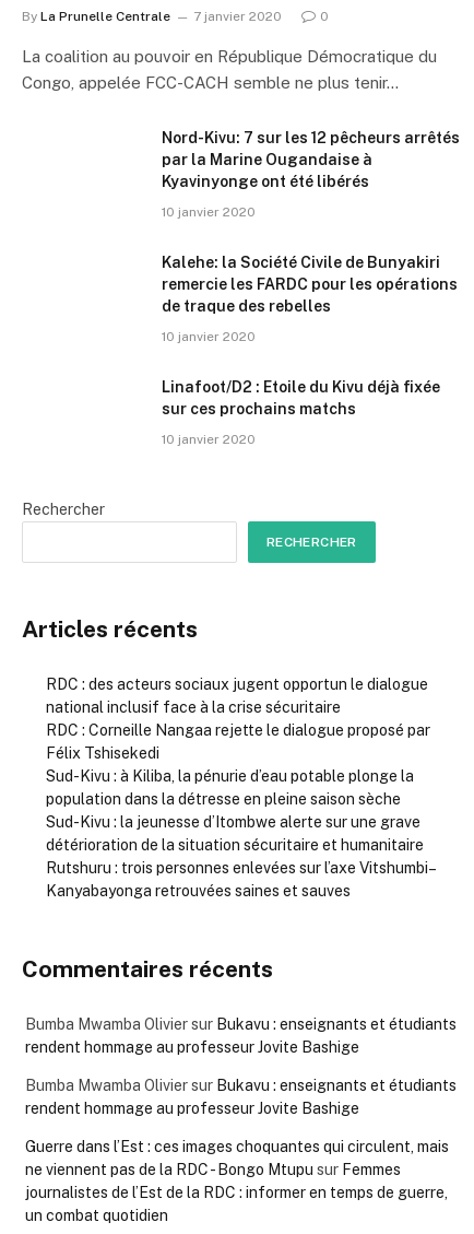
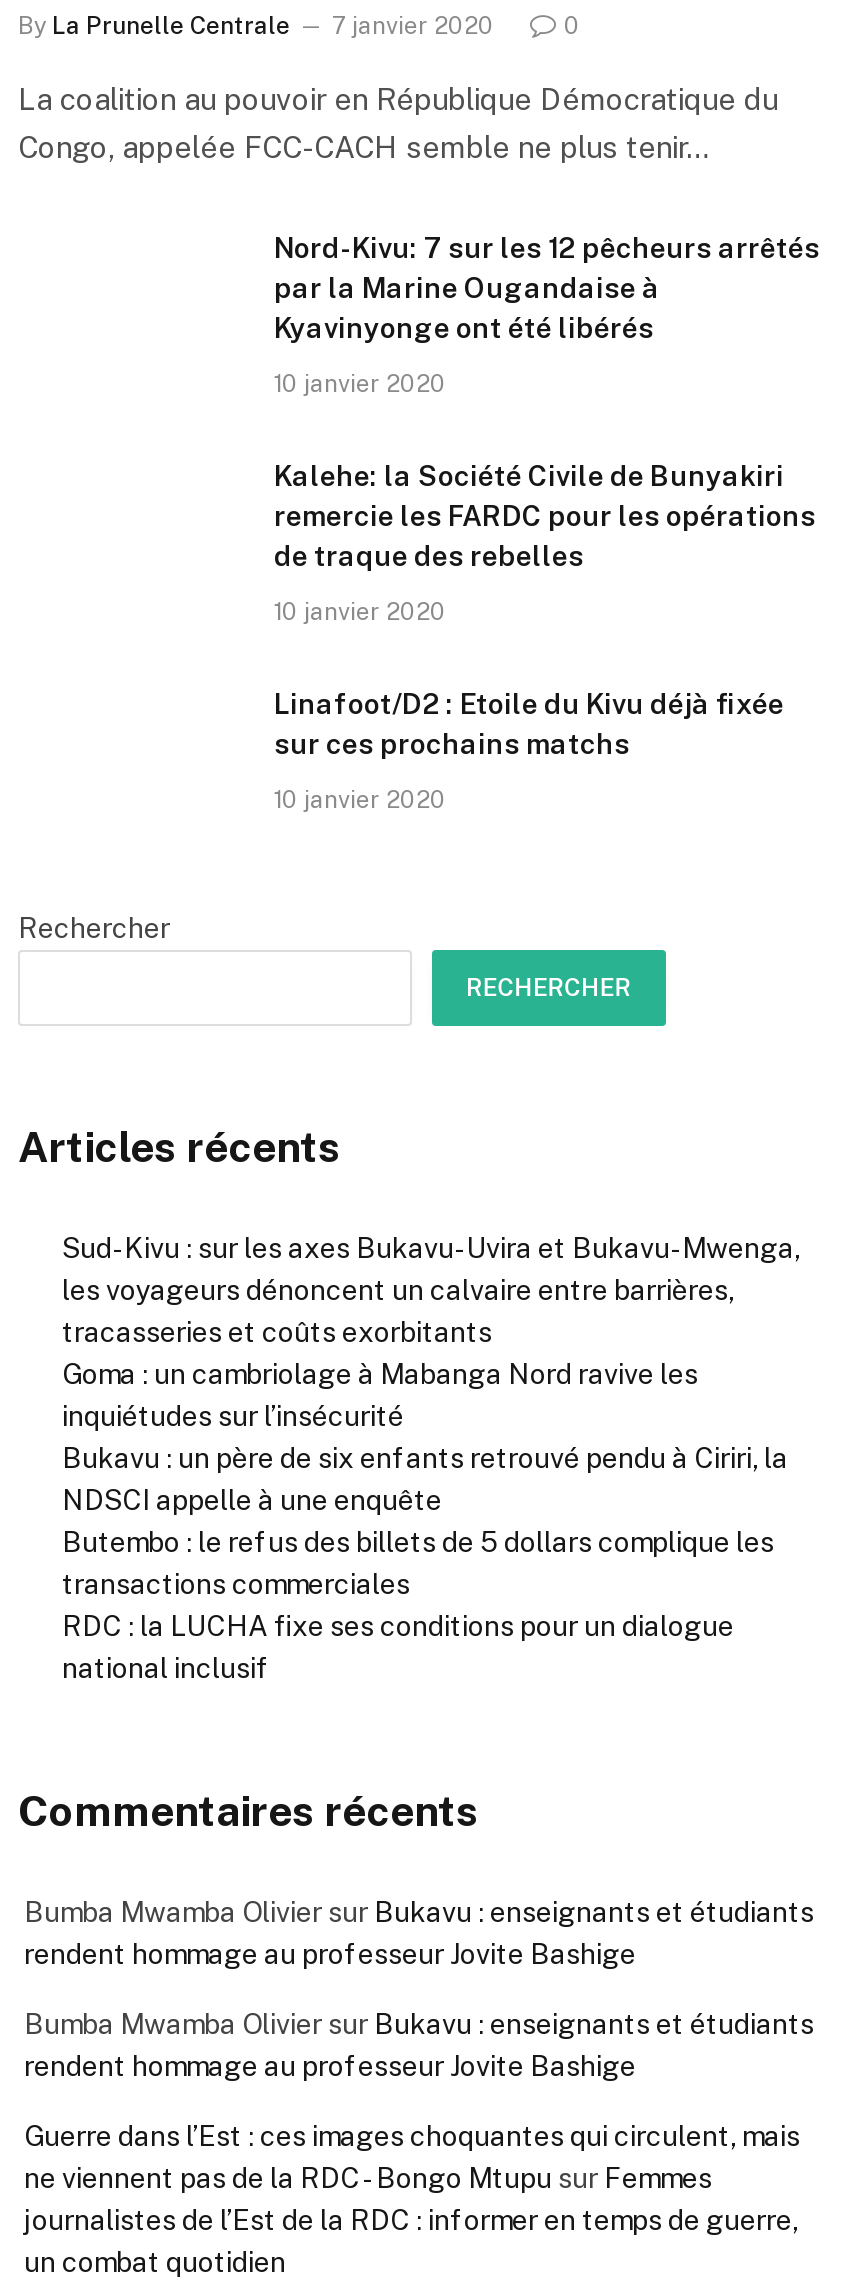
- RDC : des acteurs sociaux jugent opportun le dialogue
- national inclusif face à la crise sécuritaire
- RDC : Corneille Nangaa rejette le dialogue proposé par
- Félix Tshisekedi
- Sud-Kivu : à Kiliba, la pénurie d’eau potable plonge la
- population dans la détresse en pleine saison sèche
- Sud-Kivu : la jeunesse d’Itombwe alerte sur une grave
- détérioration de la situation sécuritaire et humanitaire
- Rutshuru : trois personnes enlevées sur l’axe Vitshumbi–
- Kanyabayonga retrouvées saines et sauves
+ Sud-Kivu : sur les axes Bukavu-Uvira et Bukavu-Mwenga,
+ les voyageurs dénoncent un calvaire entre barrières,
+ tracasseries et coûts exorbitants
+ Goma : un cambriolage à Mabanga Nord ravive les
+ inquiétudes sur l’insécurité
+ Bukavu : un père de six enfants retrouvé pendu à Ciriri, la
+ NDSCI appelle à une enquête
+ Butembo : le refus des billets de 5 dollars complique les
+ transactions commerciales
+ RDC : la LUCHA fixe ses conditions pour un dialogue
+ national inclusif
